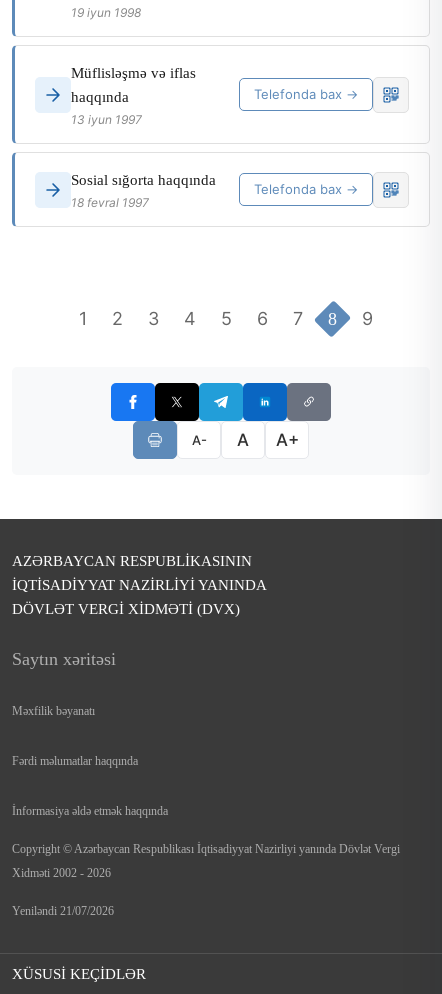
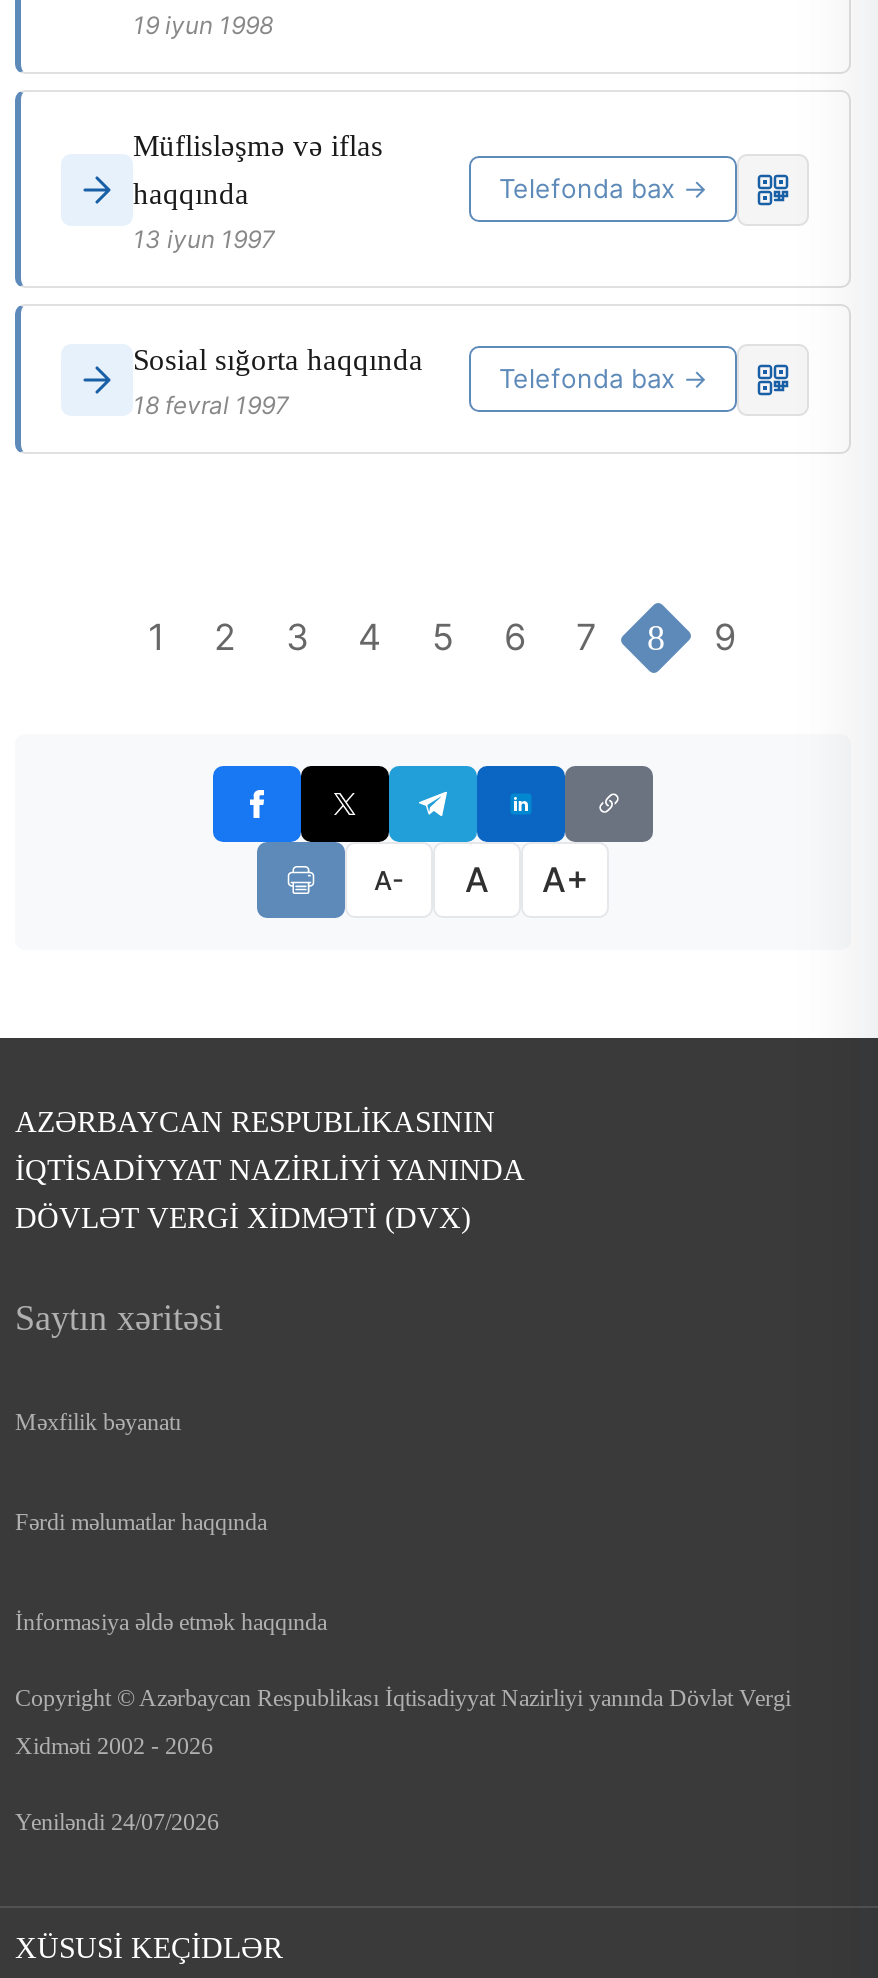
- Yeniləndi 21/07/2026
+ Yeniləndi 24/07/2026
